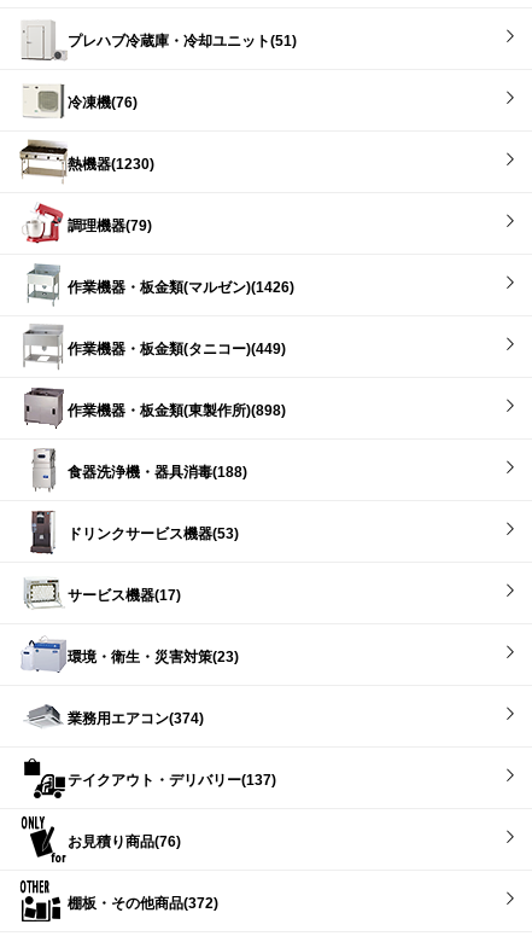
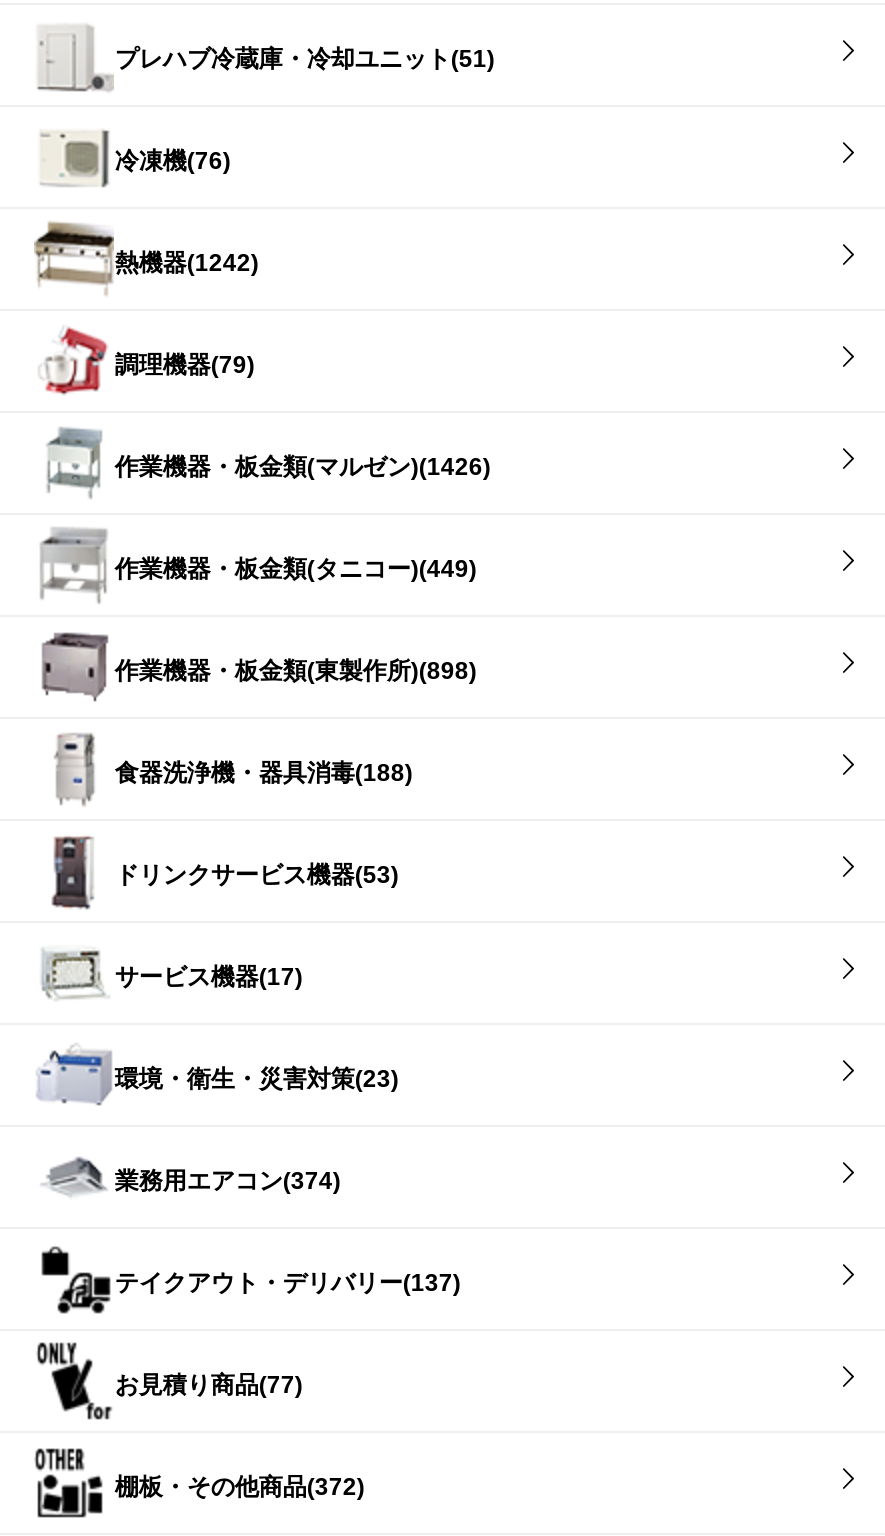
- 熱機器(1230)
+ 熱機器(1242)

- お見積り商品(76)
+ お見積り商品(77)
